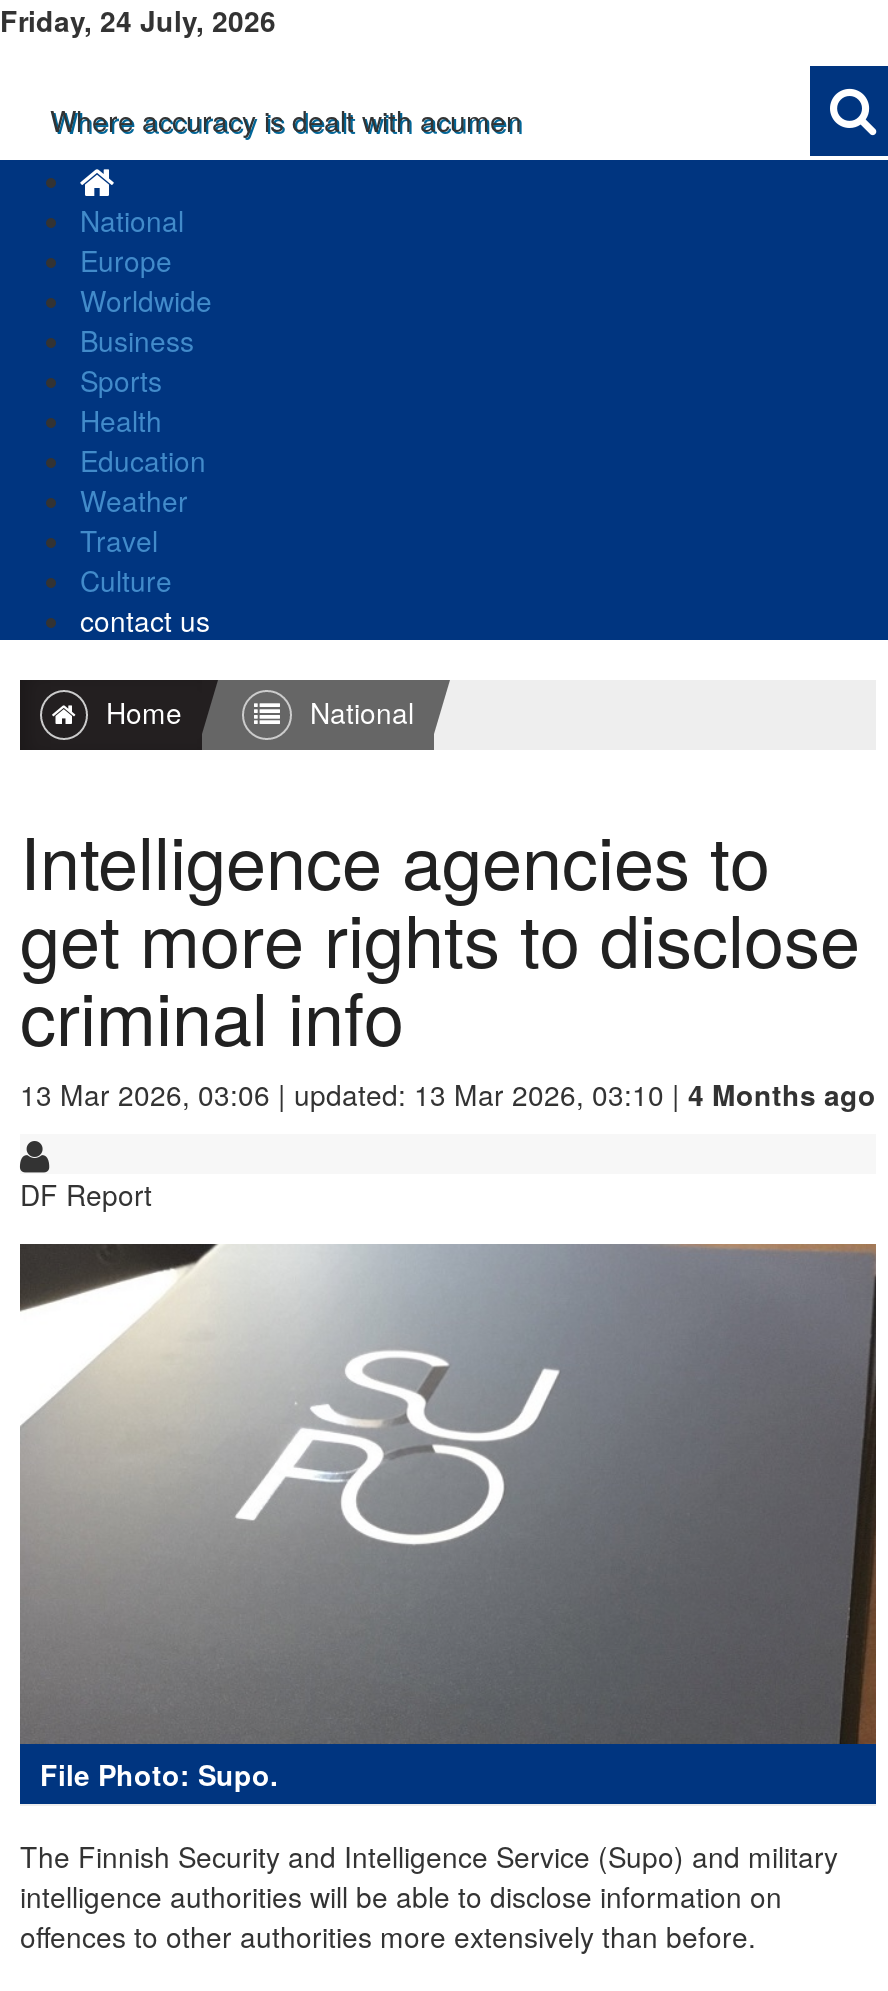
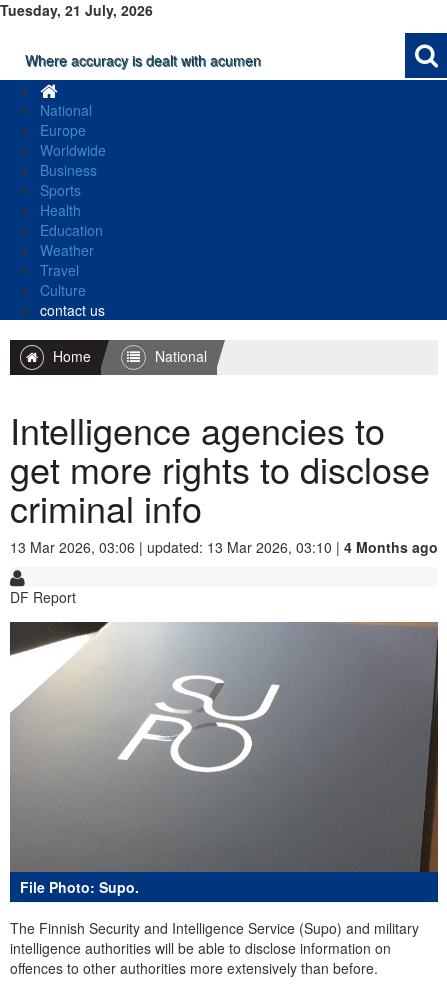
- Friday, 24 July, 2026
+ Tuesday, 21 July, 2026
